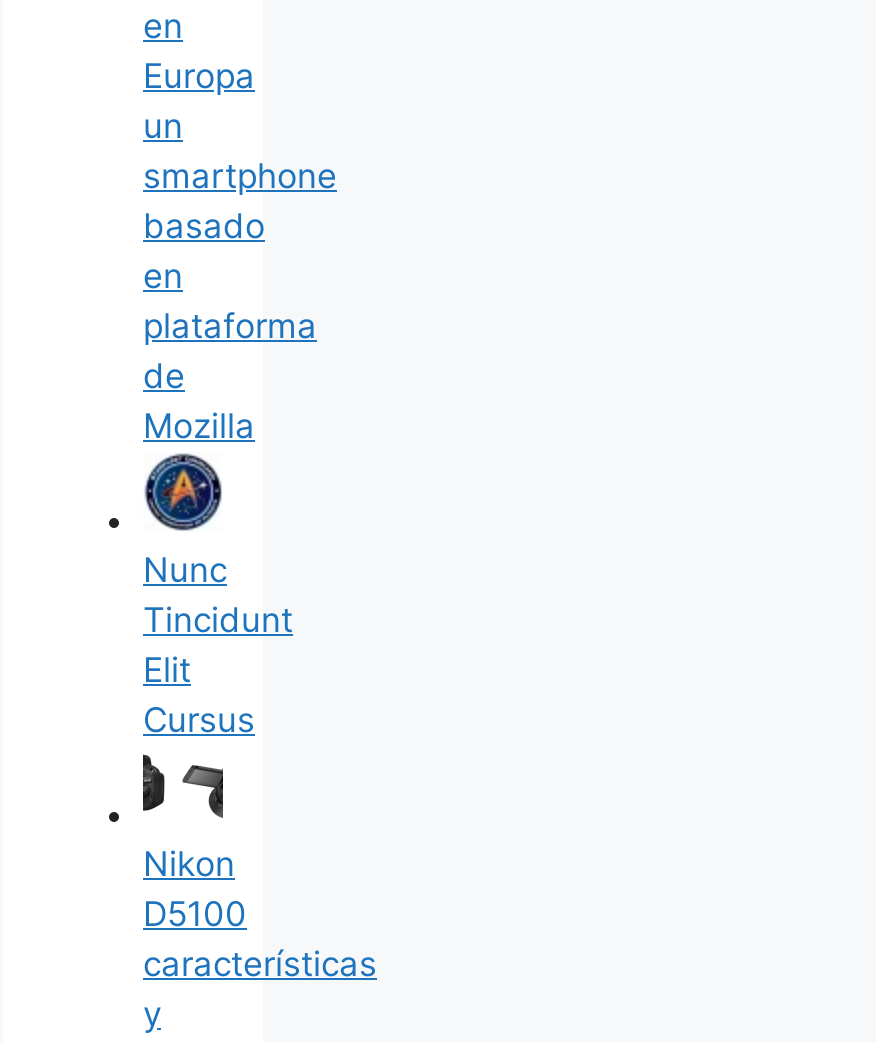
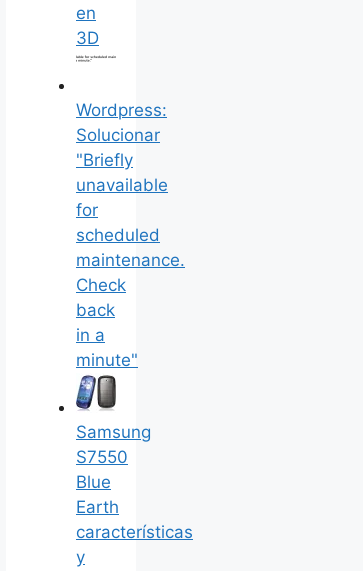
- Europa
- un
- smartphone
- basado
- en
- plataforma
- de
- Mozilla
+ 3D

- Nunc
- Tincidunt
- Elit
- Cursus
+ Wordpress:
+ Solucionar
+ "Briefly
+ unavailable
+ for
+ scheduled
+ maintenance.
+ Check
+ back
+ in a
+ minute"

- Nikon
- D5100
+ Samsung
+ S7550
+ Blue
+ Earth
